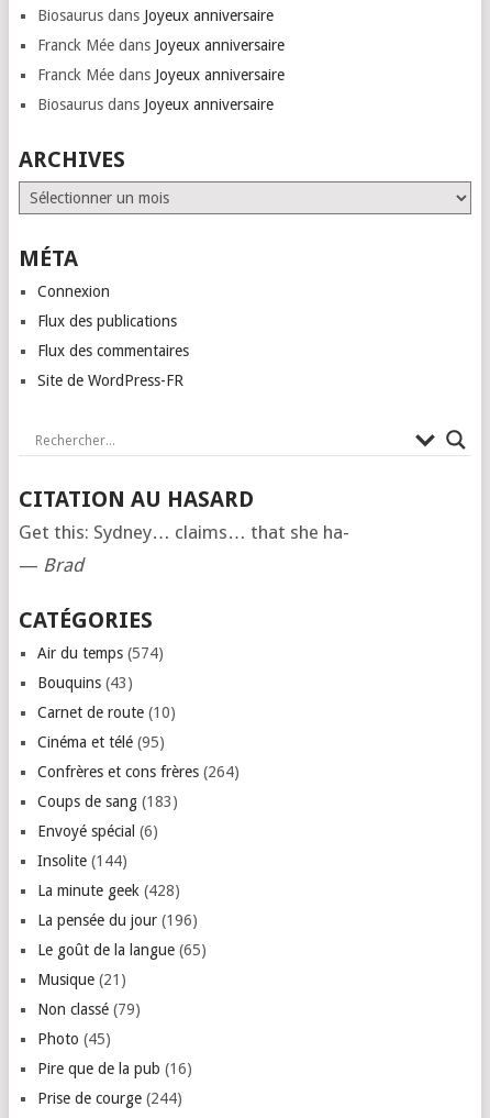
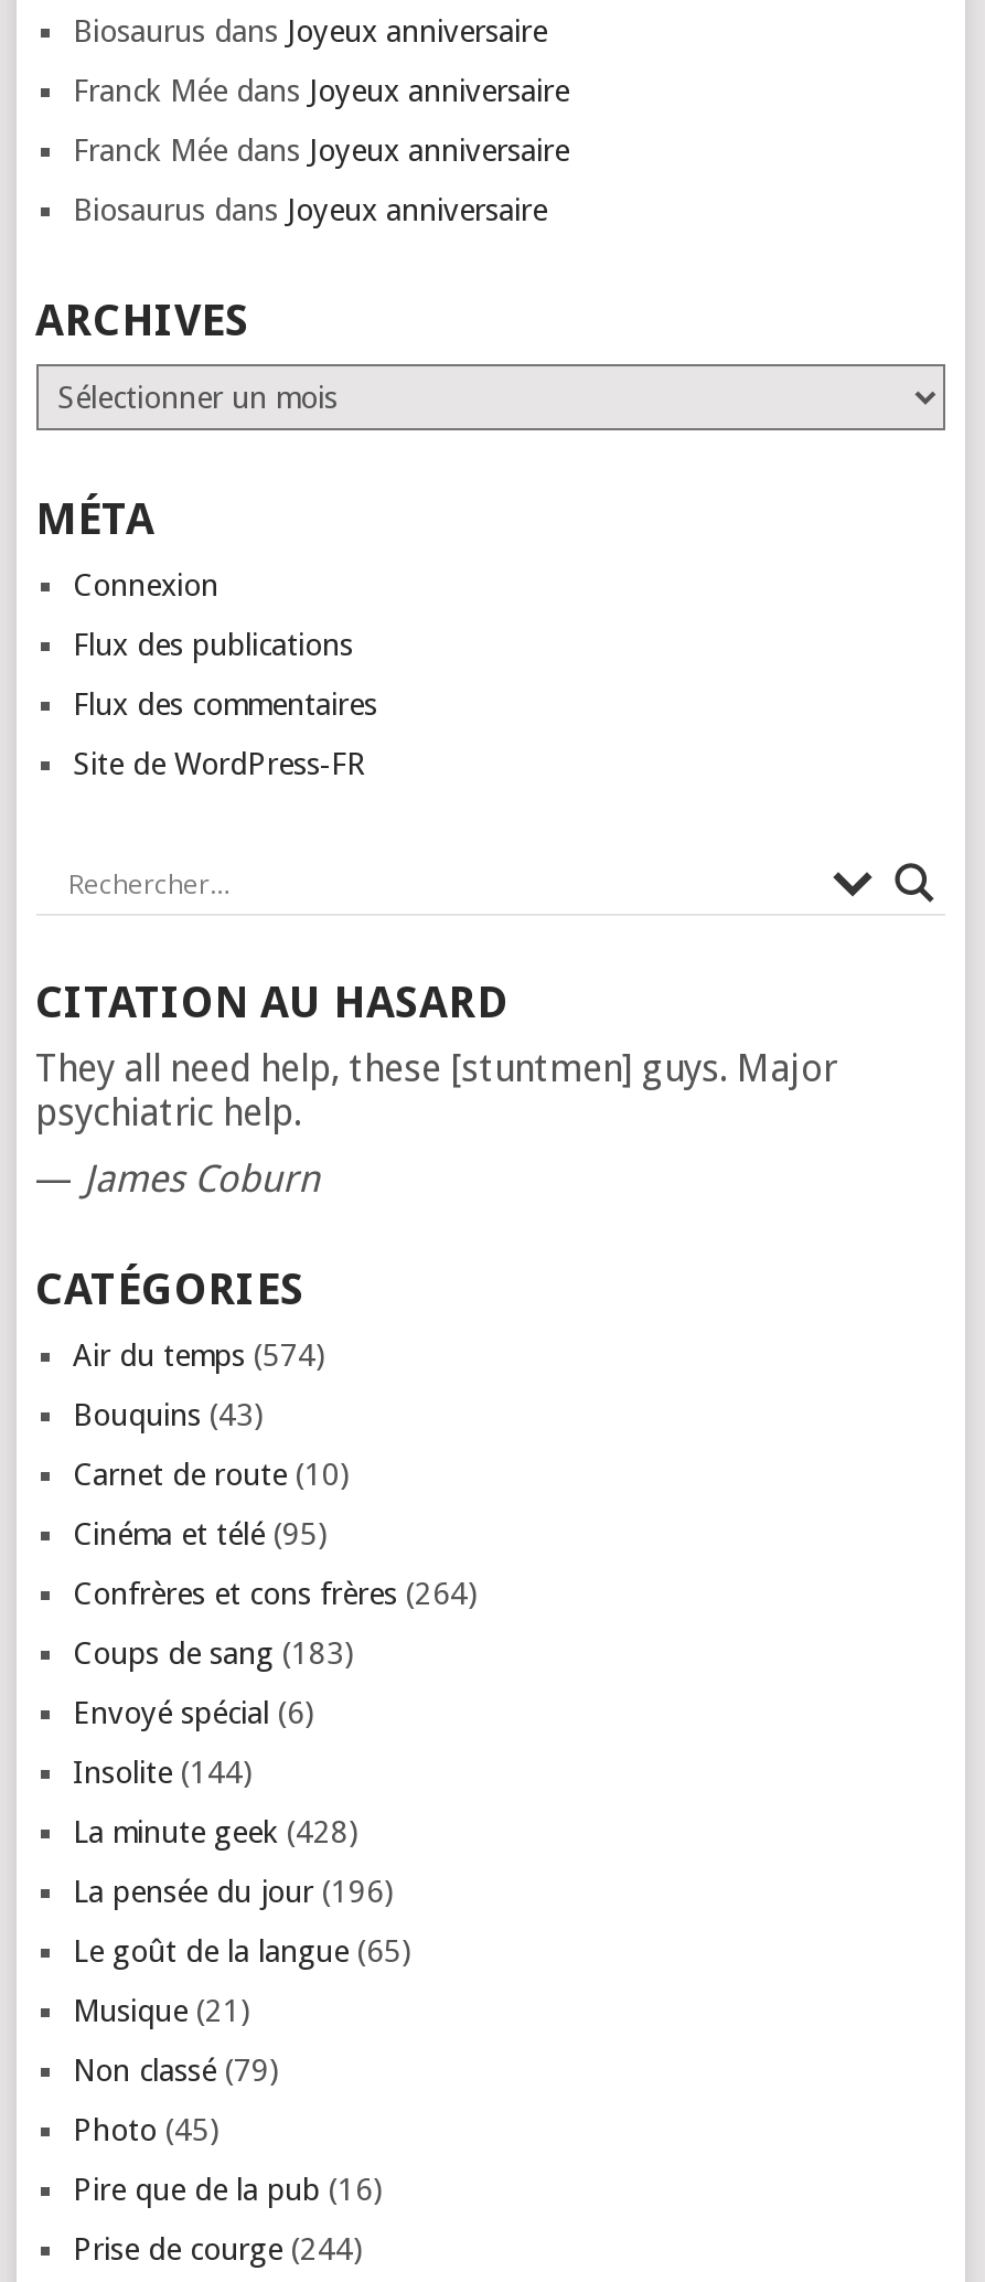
- Get this: Sydney… claims… that she ha-
+ They all need help, these [stuntmen] guys. Major
+ psychiatric help.

- — Brad
+ — James Coburn
